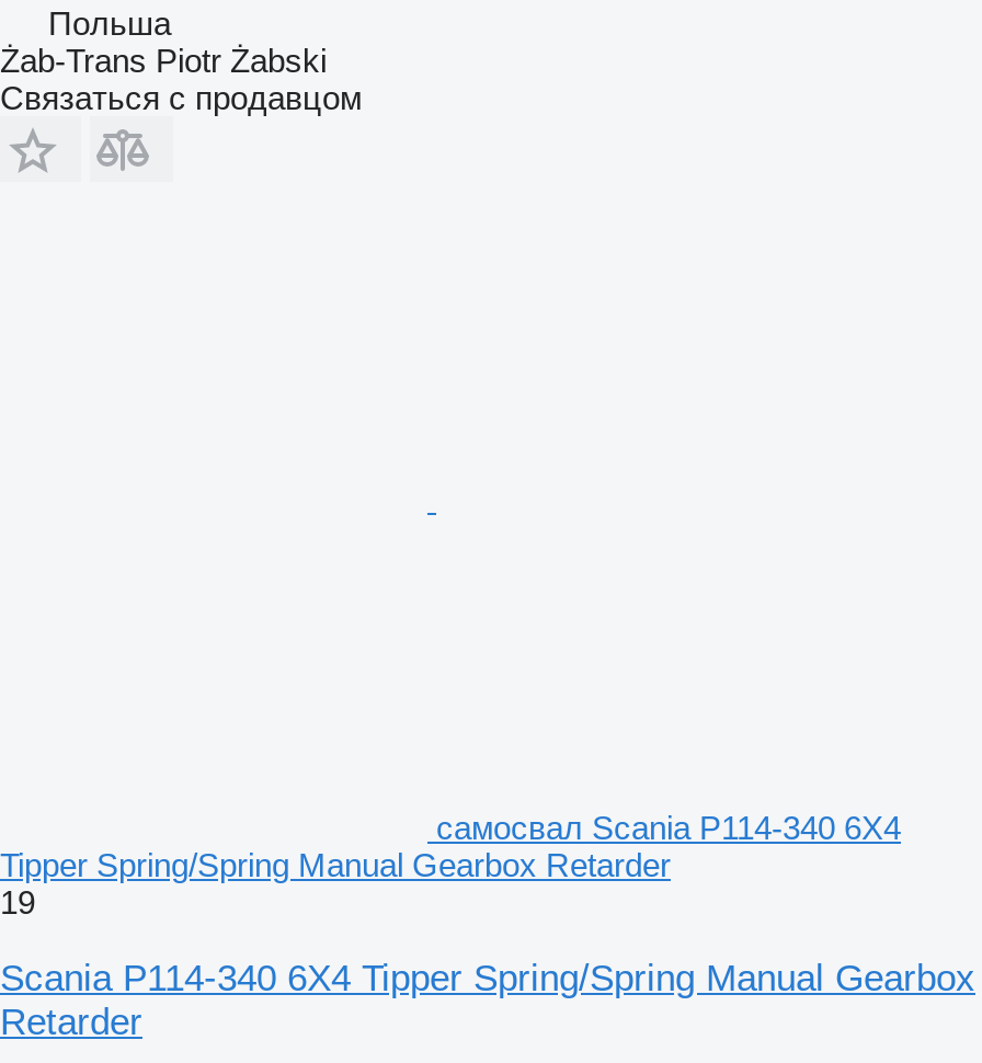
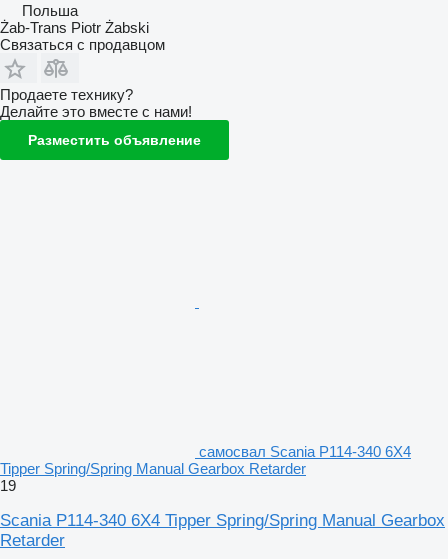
+ Продаете технику?
+ Делайте это вместе с нами!
+ Разместить объявление
